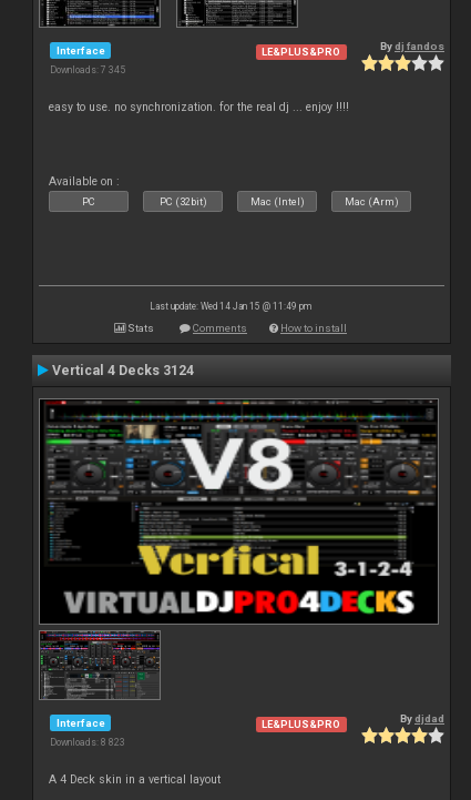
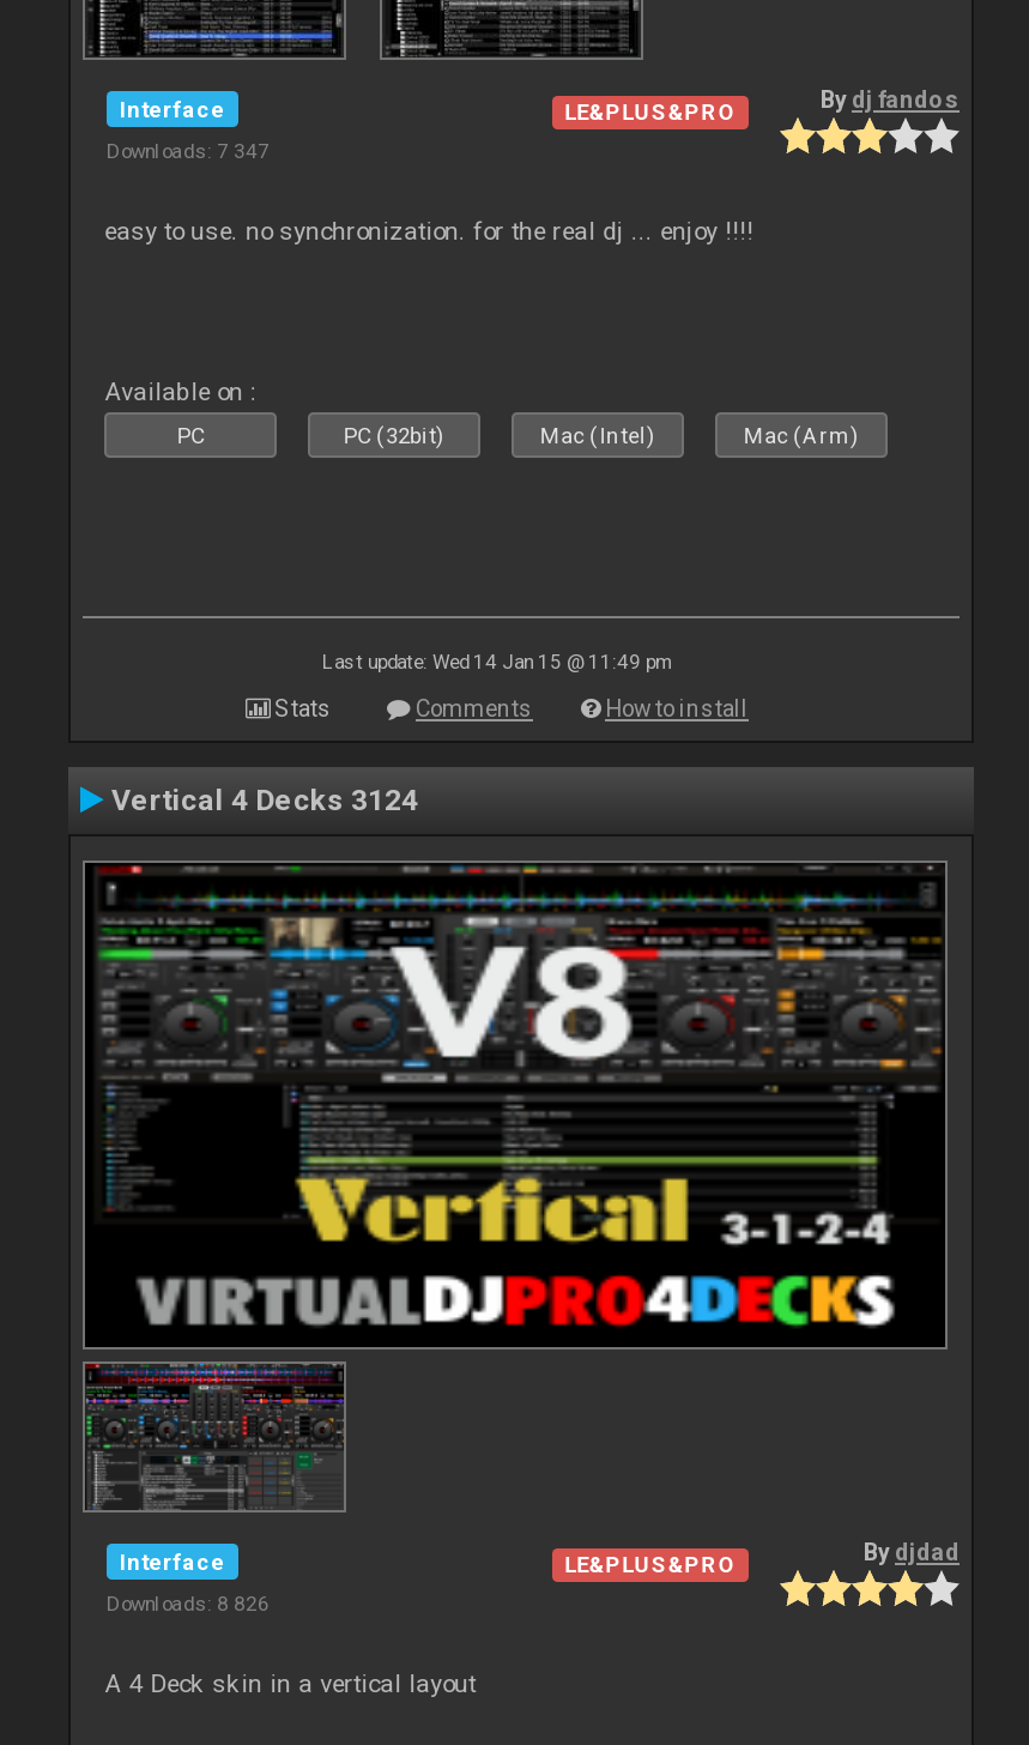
- Downloads: 7 345
+ Downloads: 7 347

- Downloads: 8 823
+ Downloads: 8 826
